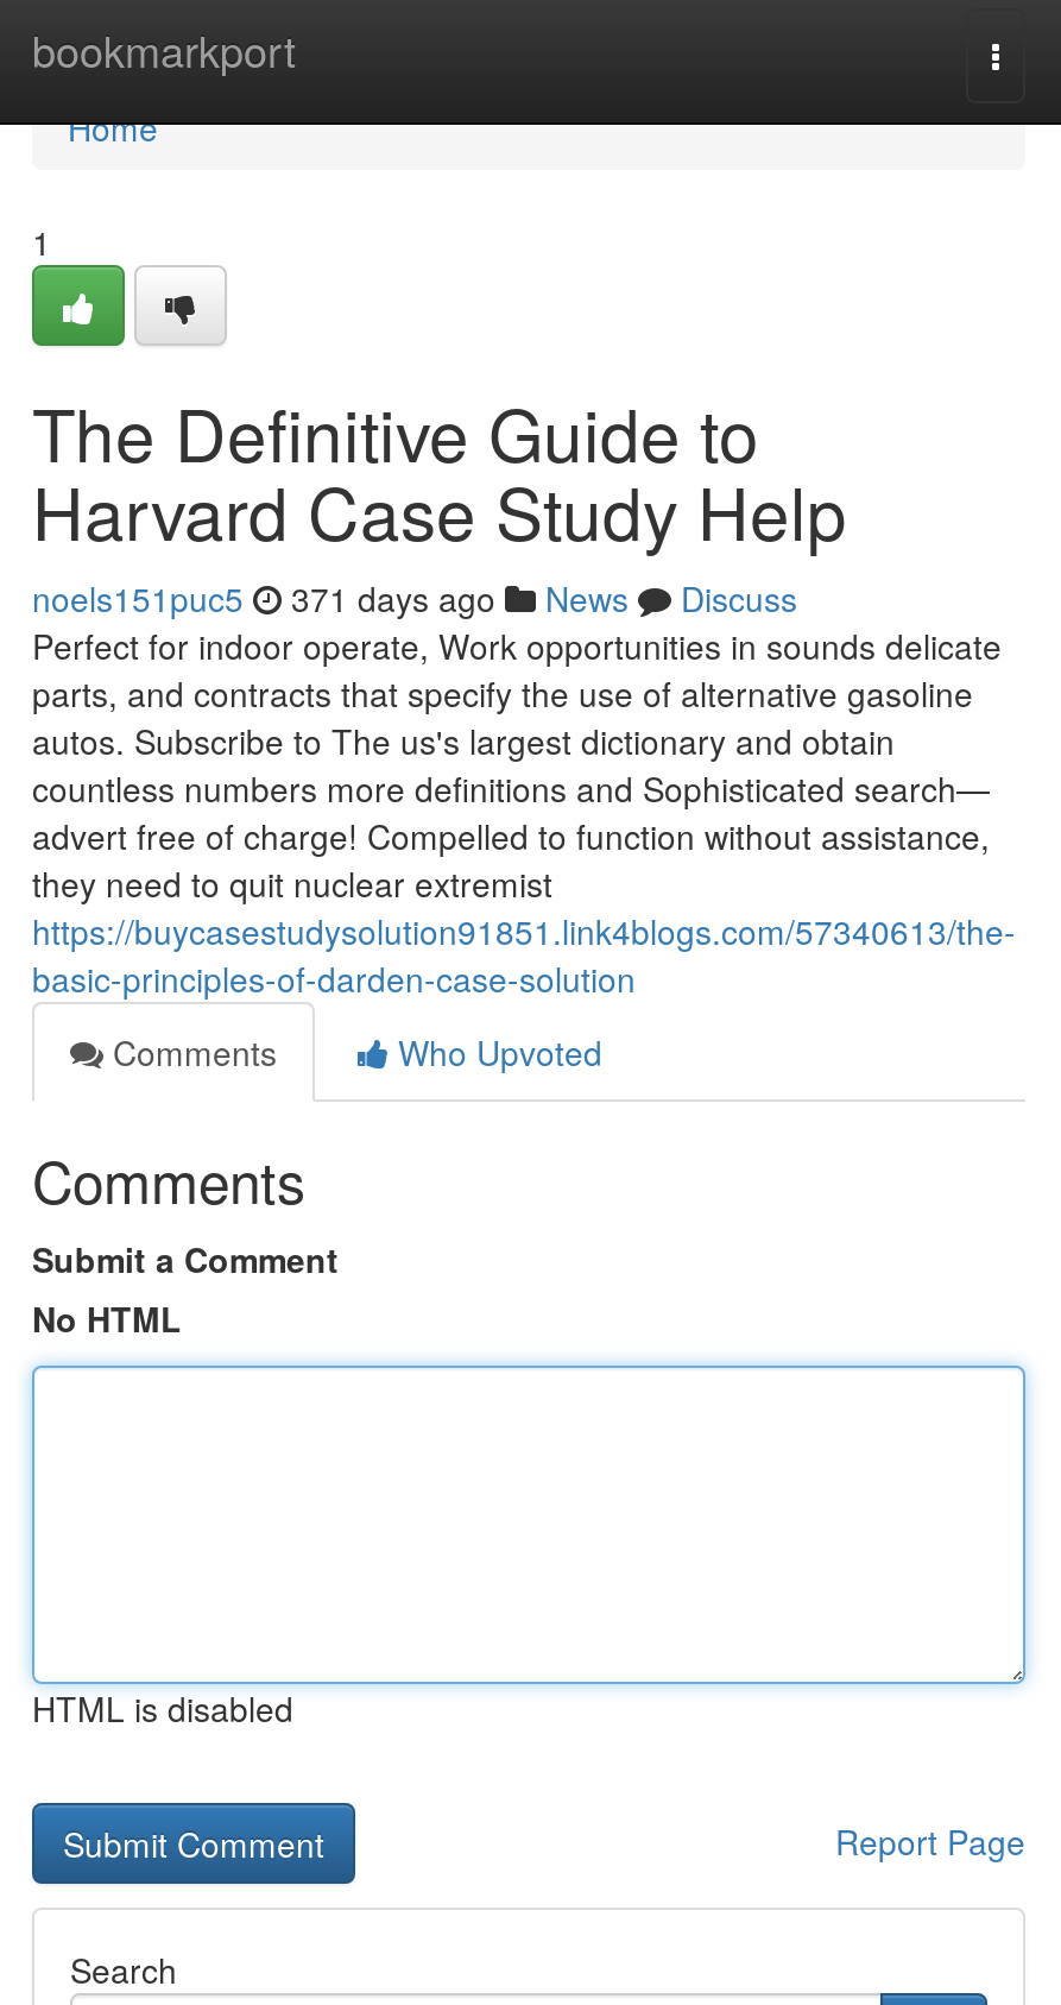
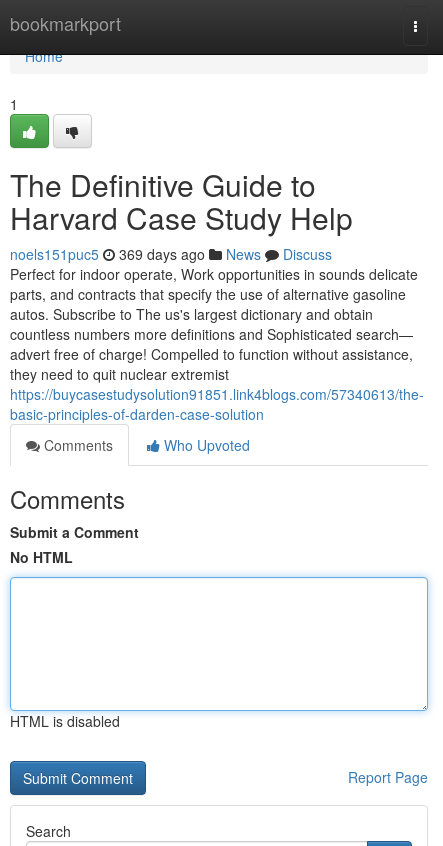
- noels151puc5 371 days ago News Discuss
+ noels151puc5 369 days ago News Discuss
